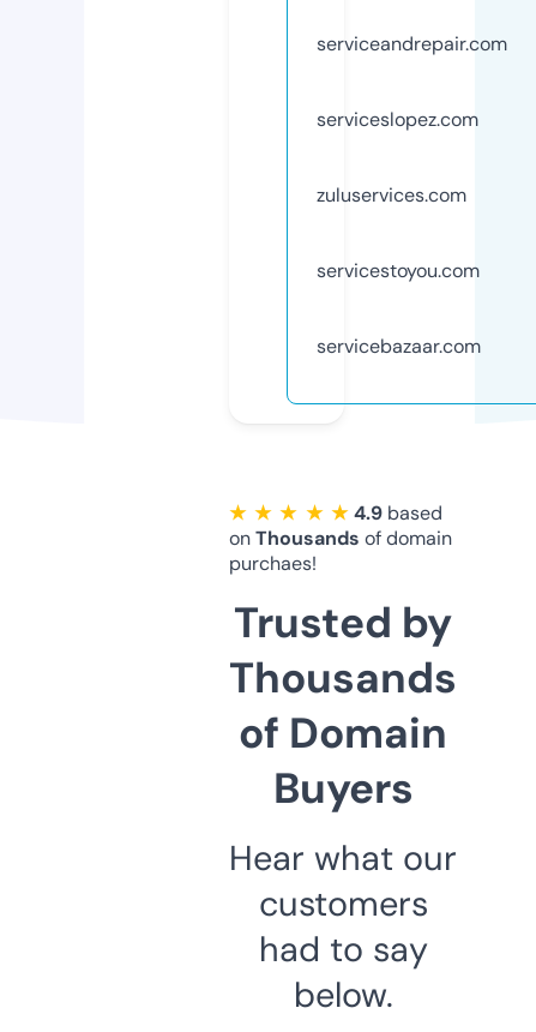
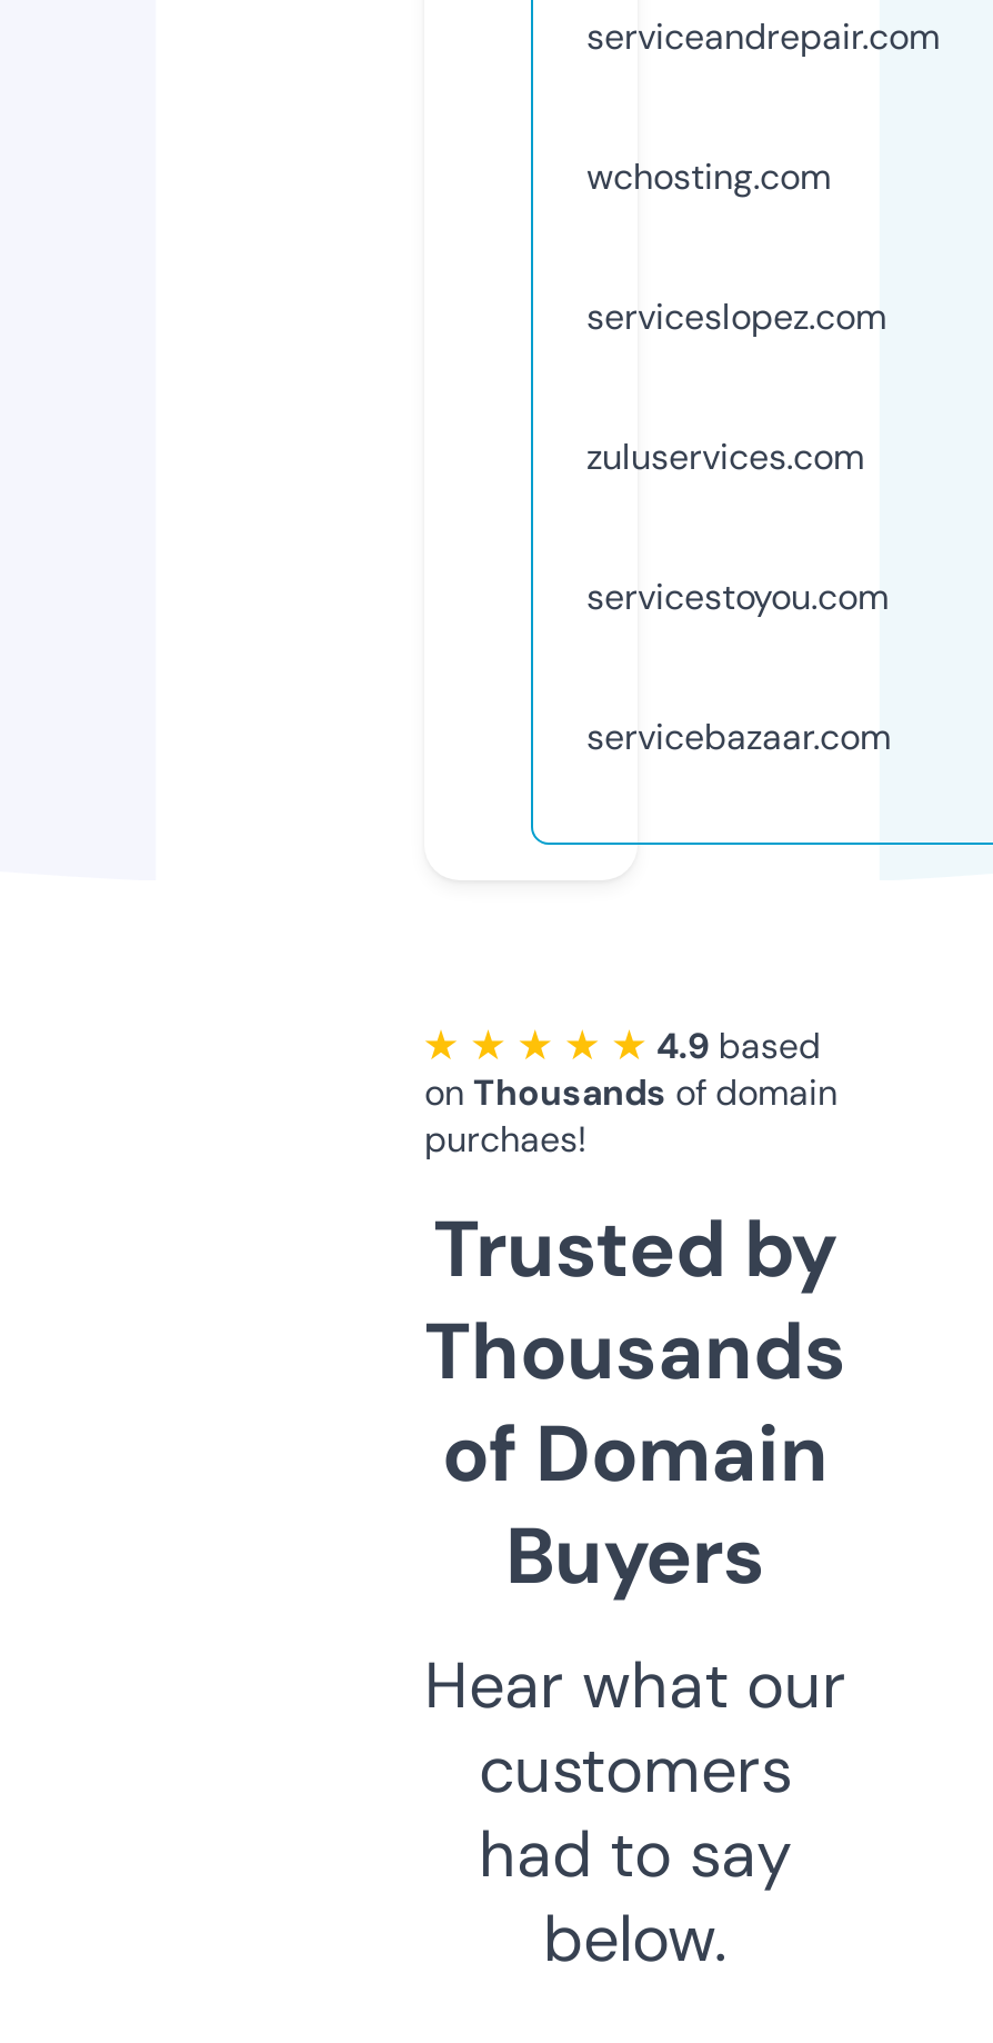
+ wchosting.com
